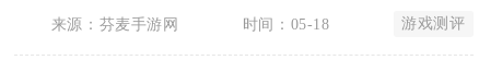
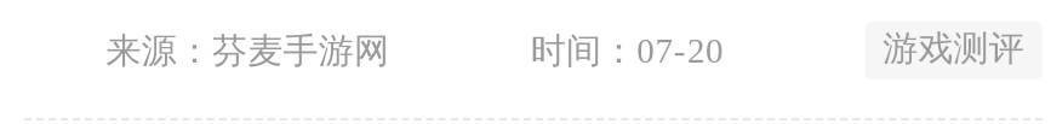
- 时间：05-18
+ 时间：07-20
